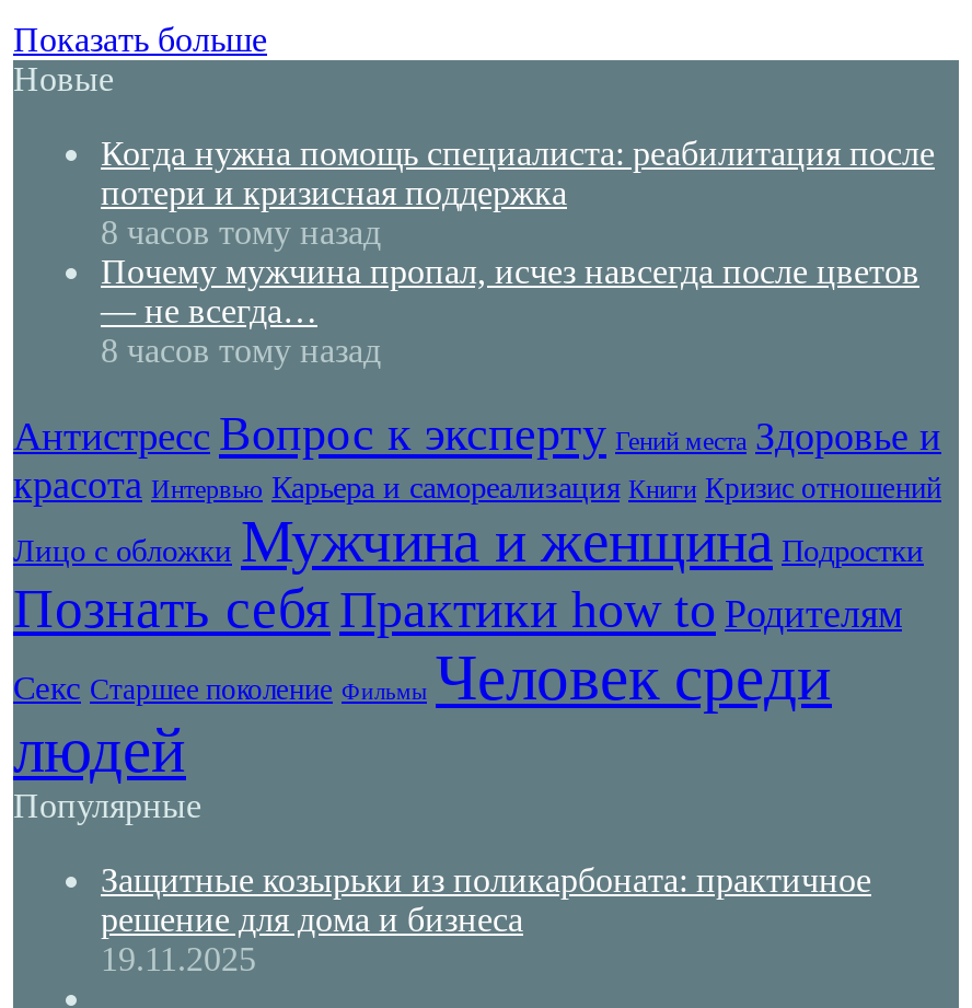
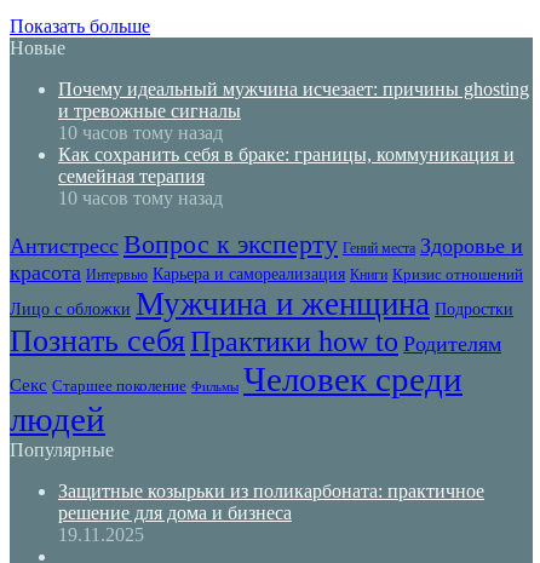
- Когда нужна помощь специалиста: реабилитация после
- потери и кризисная поддержка
- 8 часов тому назад
- Почему мужчина пропал, исчез навсегда после цветов
- — не всегда…
- 8 часов тому назад
+ Почему идеальный мужчина исчезает: причины ghosting
+ и тревожные сигналы
+ 10 часов тому назад
+ Как сохранить себя в браке: границы, коммуникация и
+ семейная терапия
+ 10 часов тому назад
